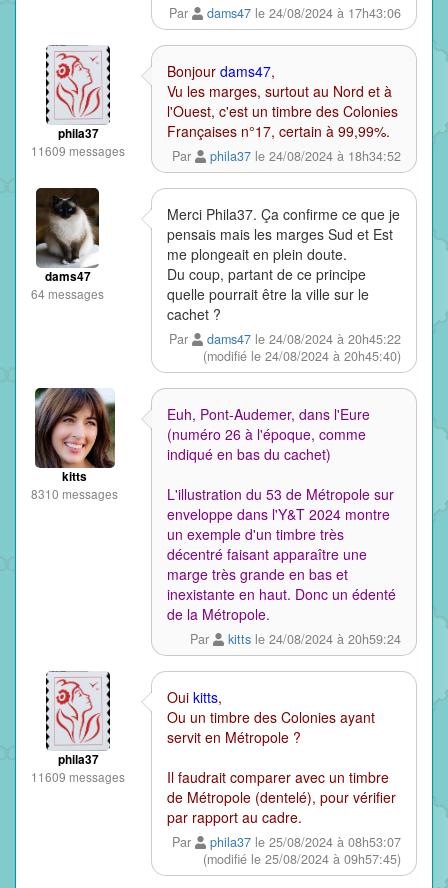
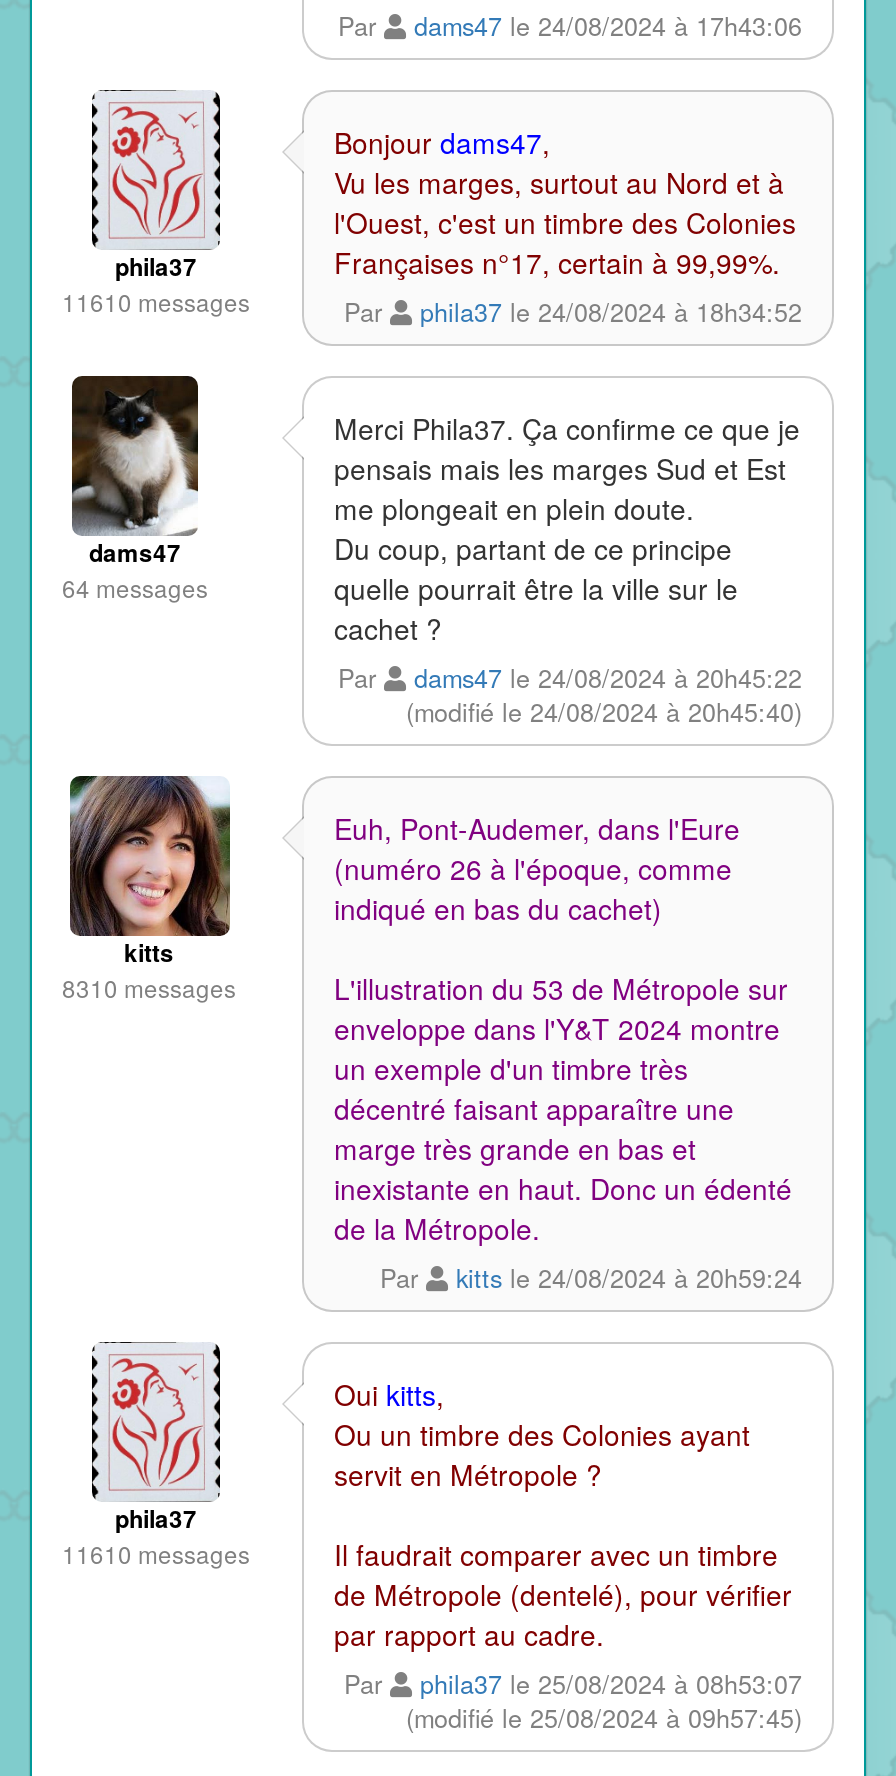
- 11609 messages
+ 11610 messages

- 11609 messages
+ 11610 messages
